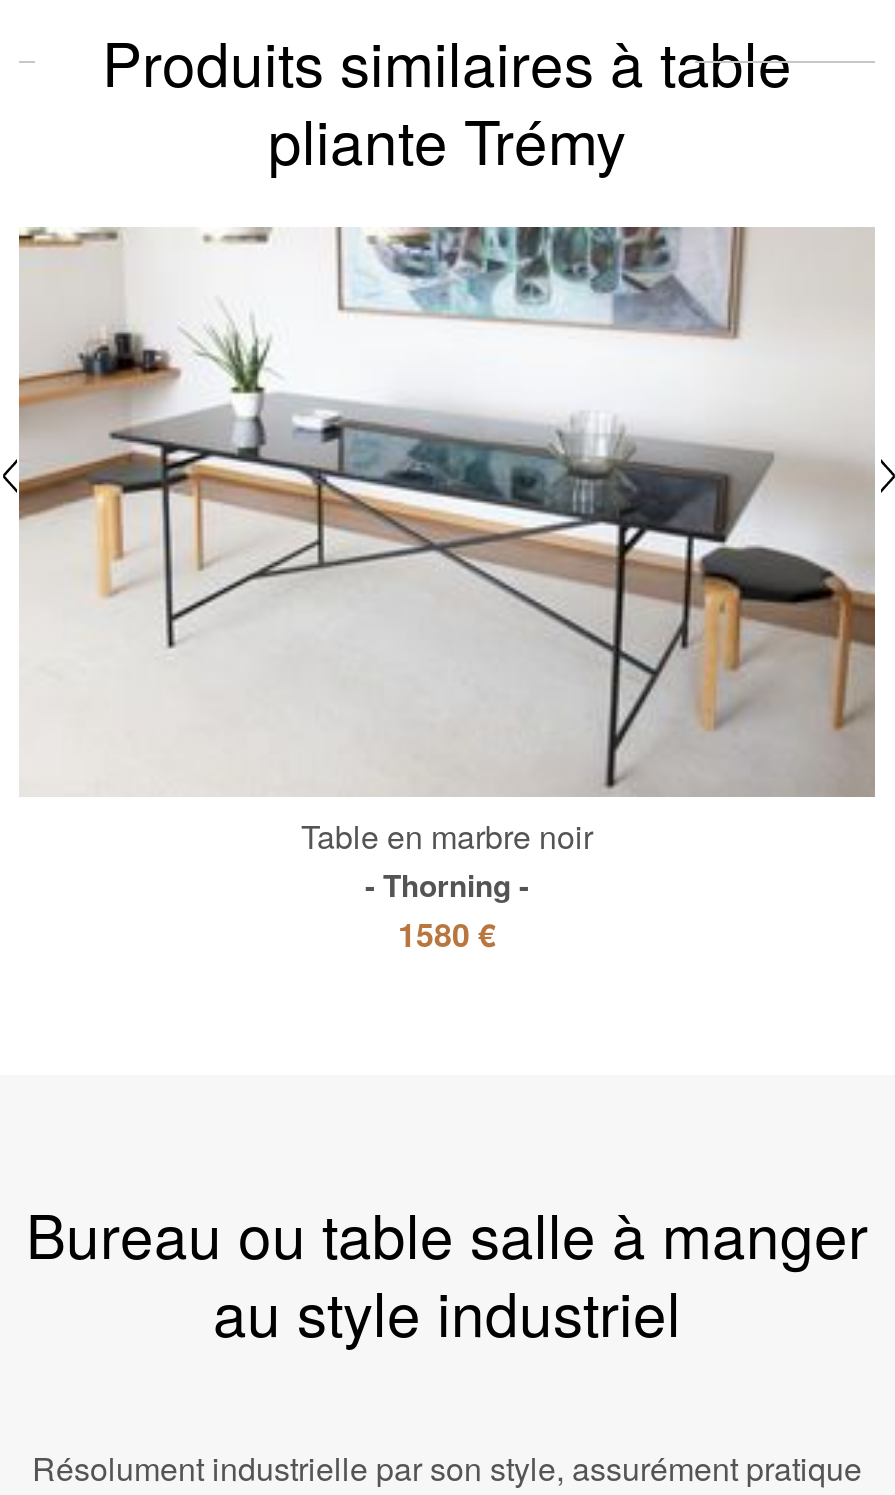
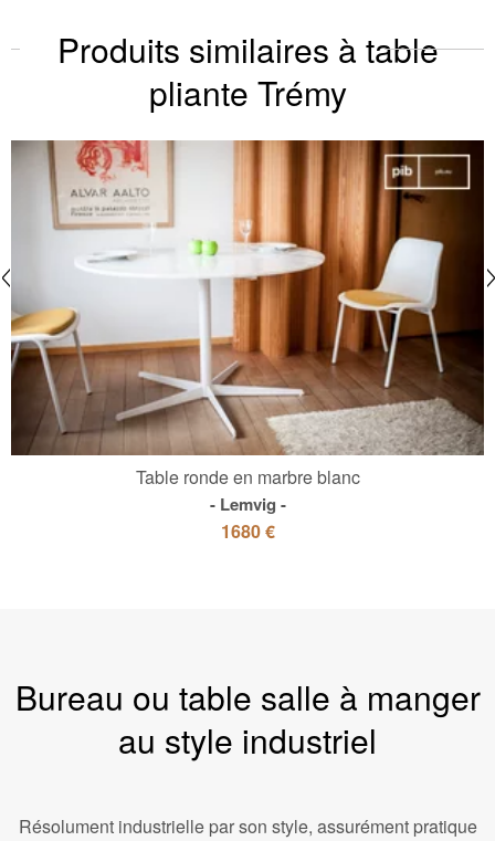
- [image]
- Table en marbre noir
- Thorning
- 1580 €
+ [image]
+ Table ronde en marbre blanc
+ Lemvig
+ 1680 €
